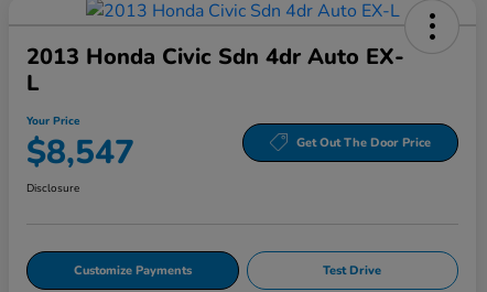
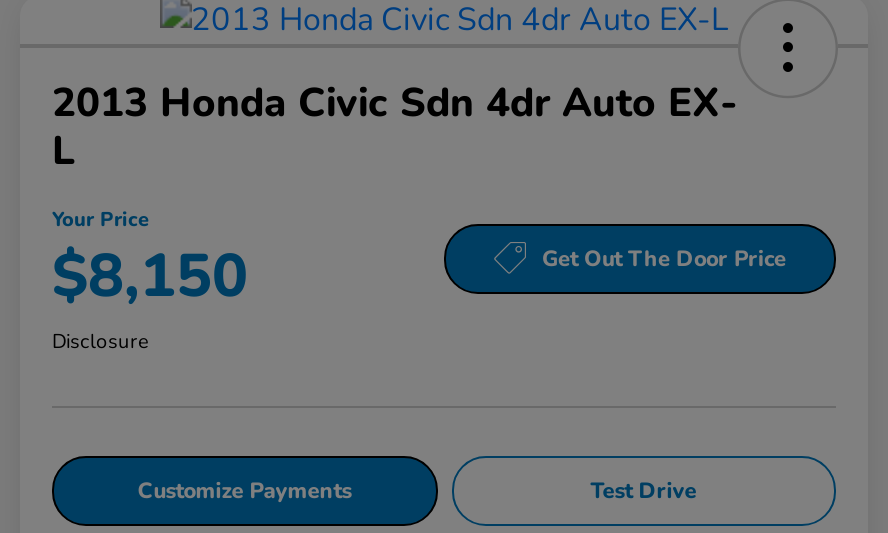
- $8,547
+ $8,150
